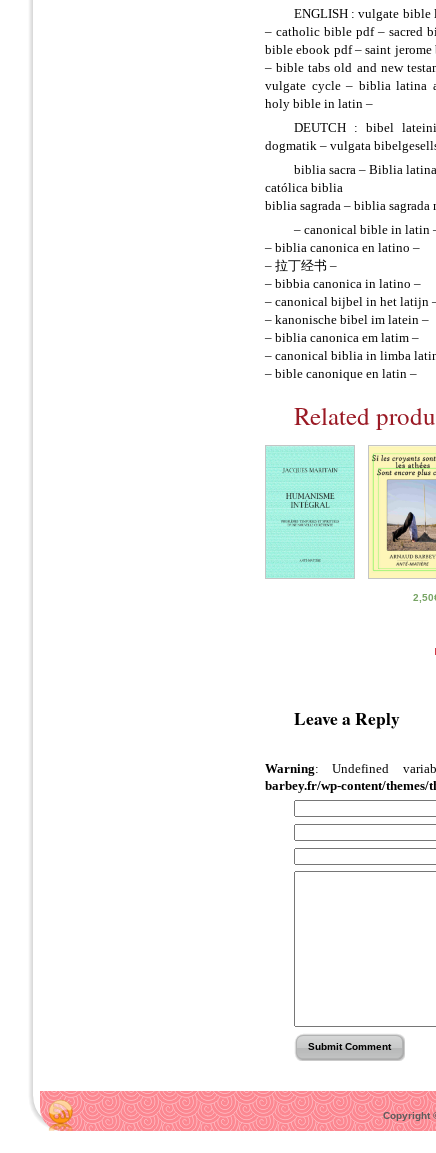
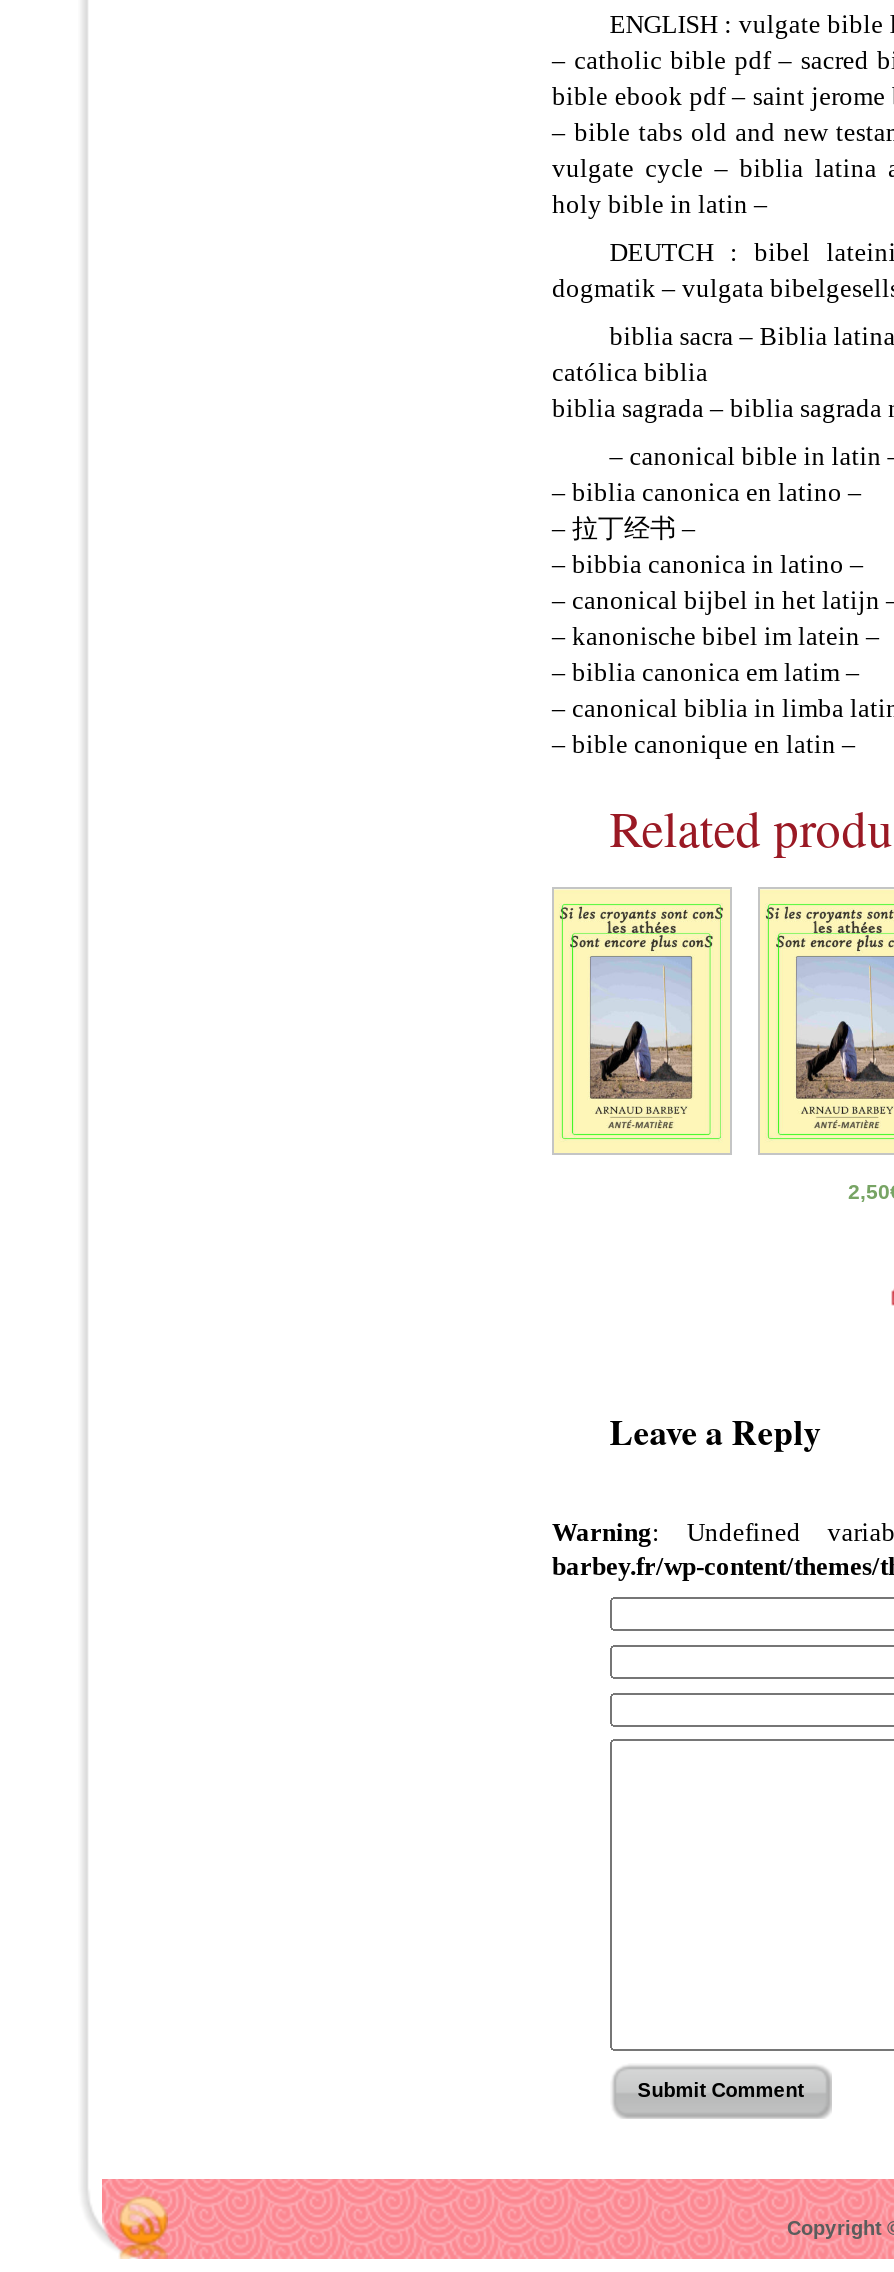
- [image]
+ [image]
